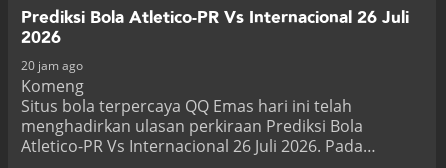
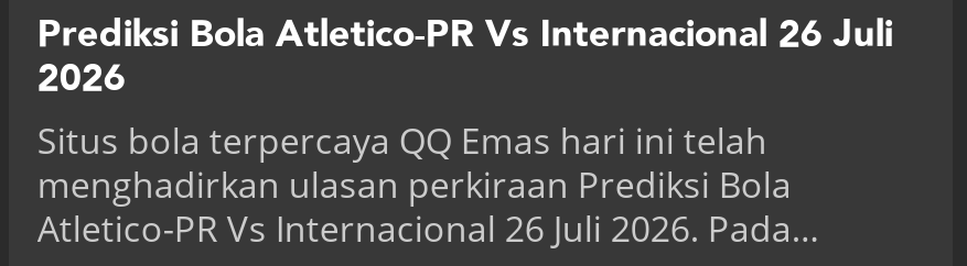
- 20 jam ago
- Komeng
